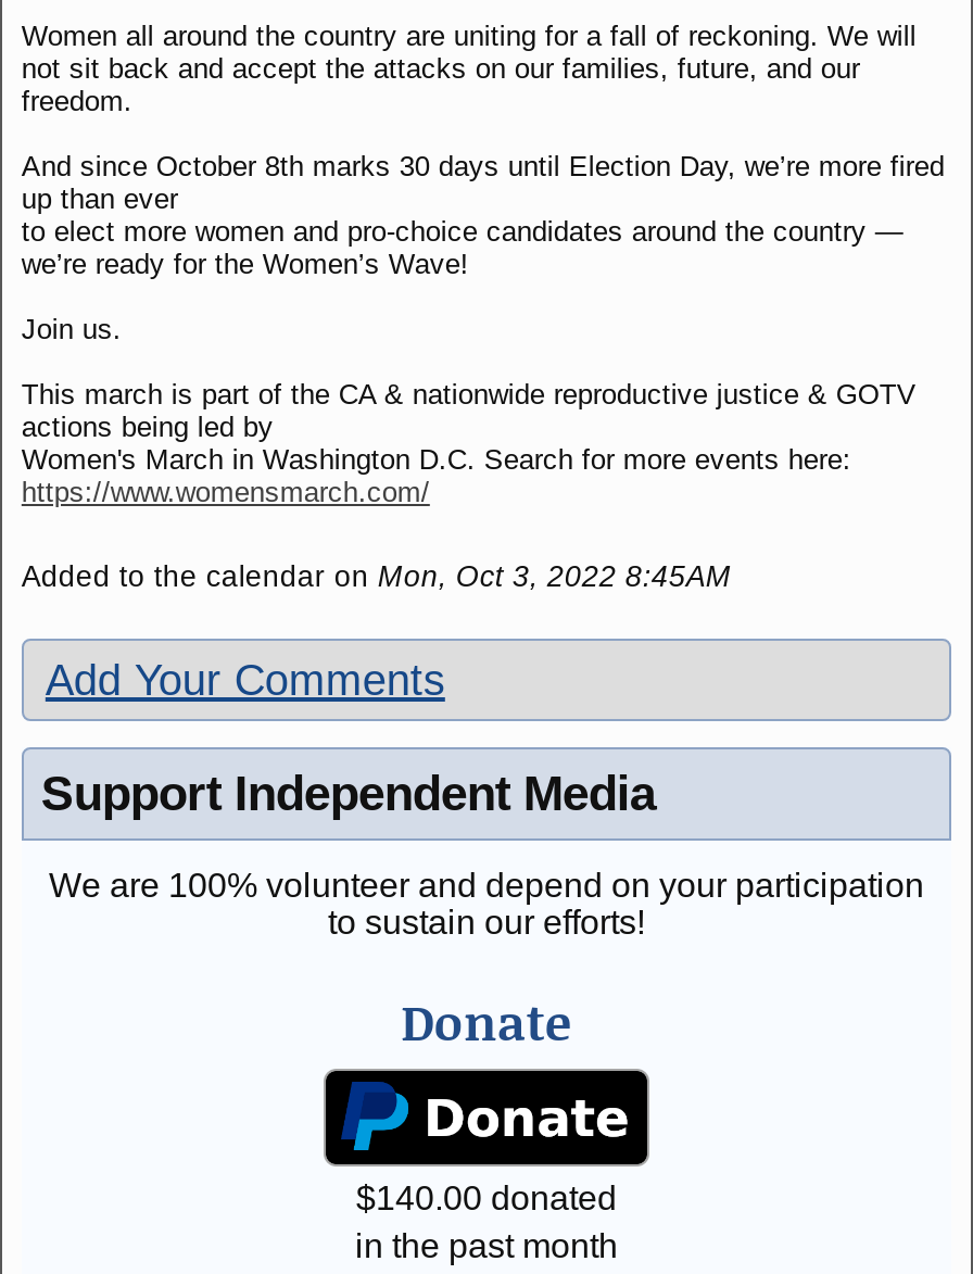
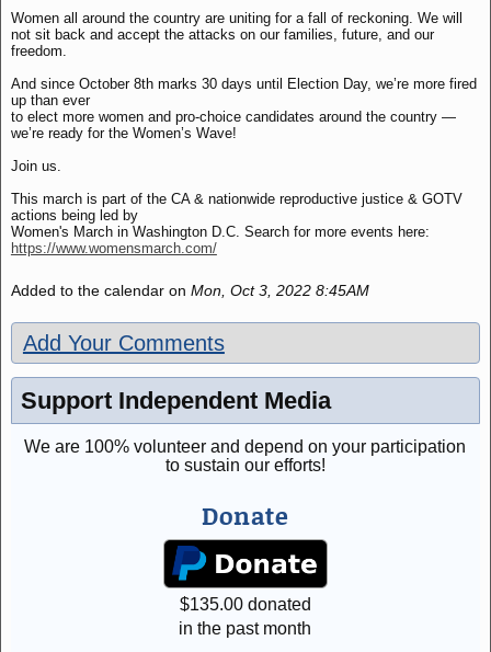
- $140.00 donated
+ $135.00 donated
